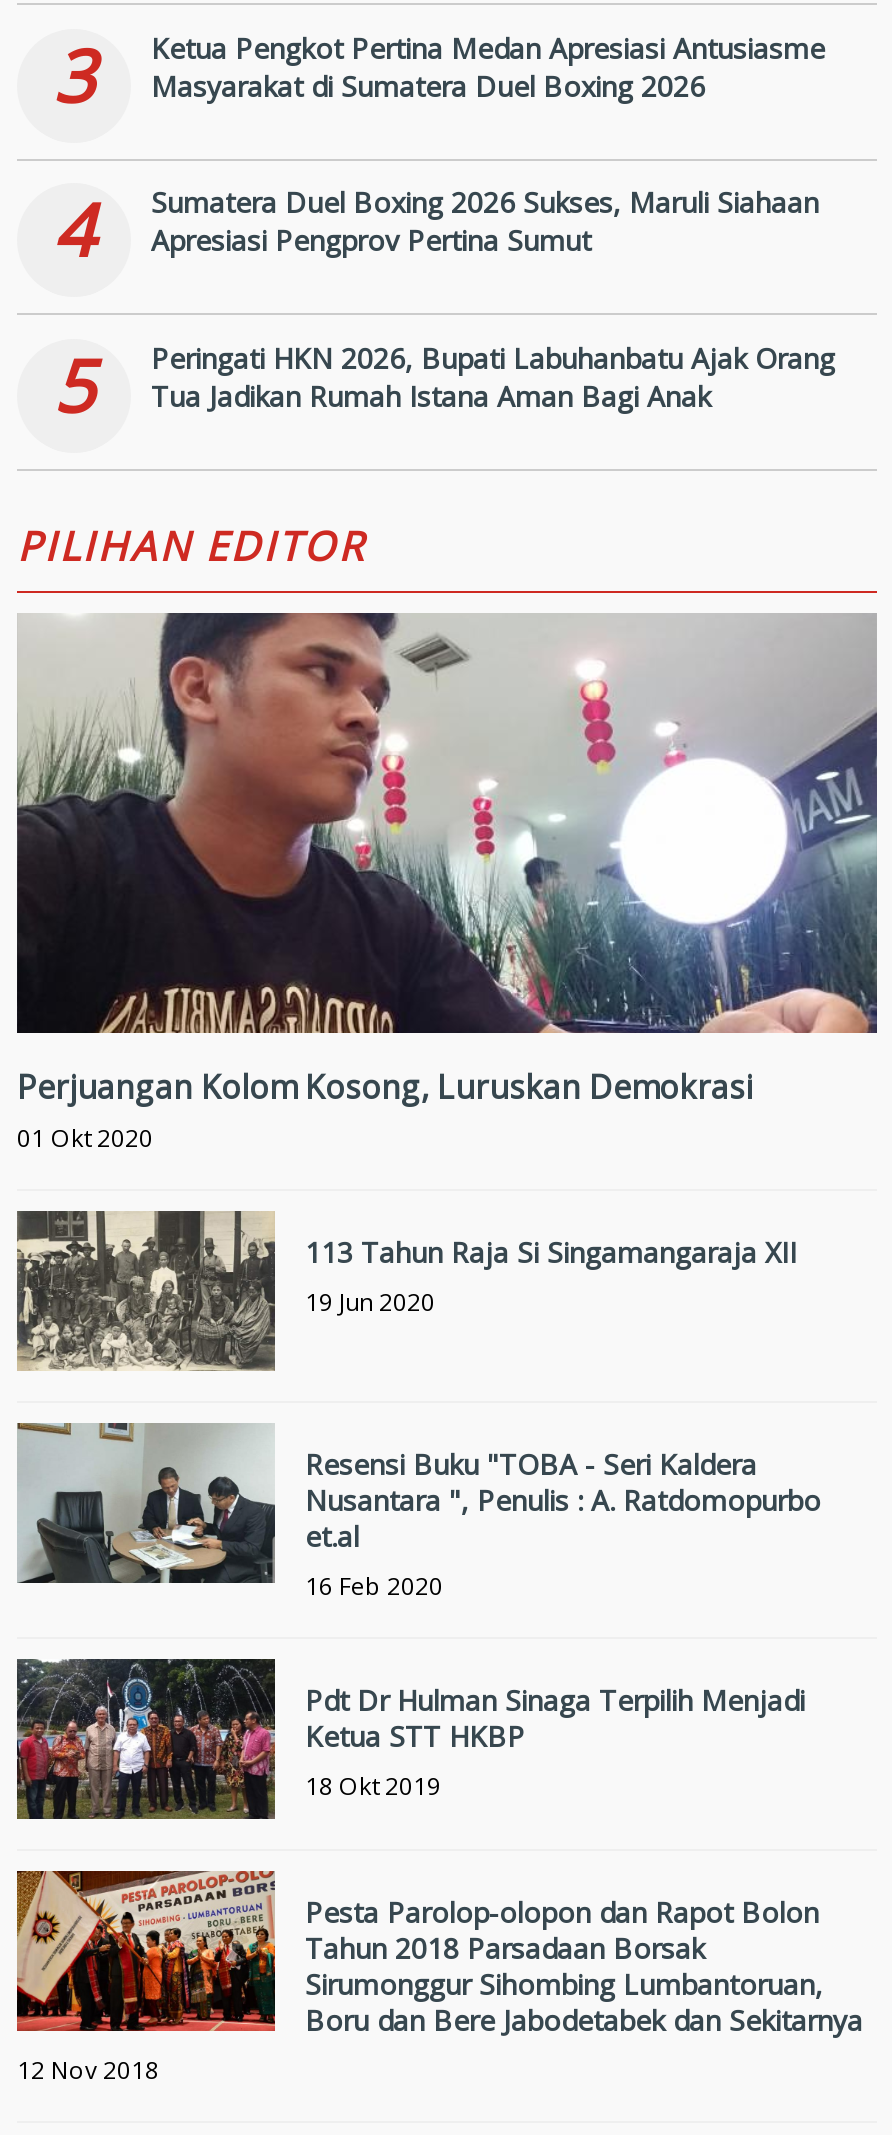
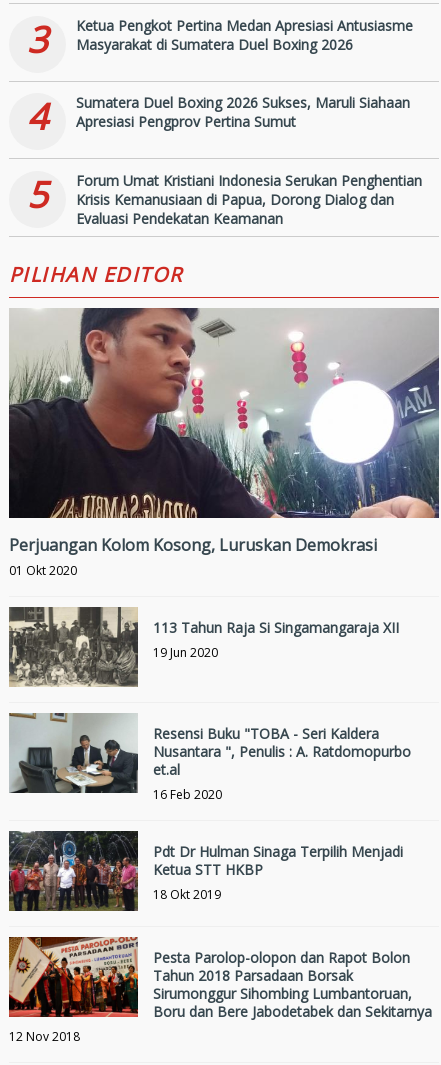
- Peringati HKN 2026, Bupati Labuhanbatu Ajak Orang
- Tua Jadikan Rumah Istana Aman Bagi Anak
+ Forum Umat Kristiani Indonesia Serukan Penghentian
+ Krisis Kemanusiaan di Papua, Dorong Dialog dan
+ Evaluasi Pendekatan Keamanan
